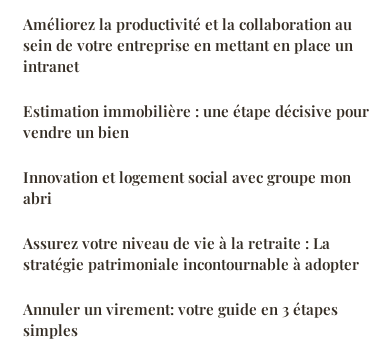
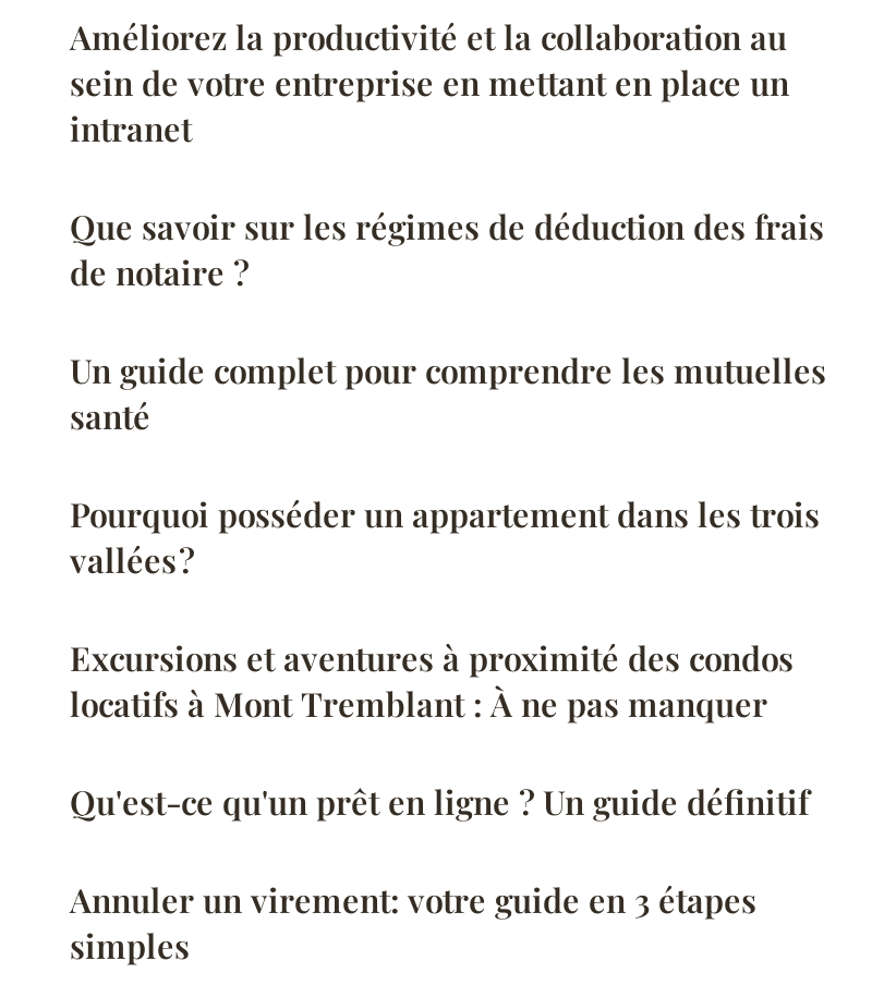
- Estimation immobilière : une étape décisive pour
- vendre un bien
- Innovation et logement social avec groupe mon
- abri
- Assurez votre niveau de vie à la retraite : La
- stratégie patrimoniale incontournable à adopter
+ Que savoir sur les régimes de déduction des frais
+ de notaire ?
+ Un guide complet pour comprendre les mutuelles
+ santé
+ Pourquoi posséder un appartement dans les trois
+ vallées ?
+ Excursions et aventures à proximité des condos
+ locatifs à Mont Tremblant : À ne pas manquer
+ Qu'est-ce qu'un prêt en ligne ? Un guide définitif
